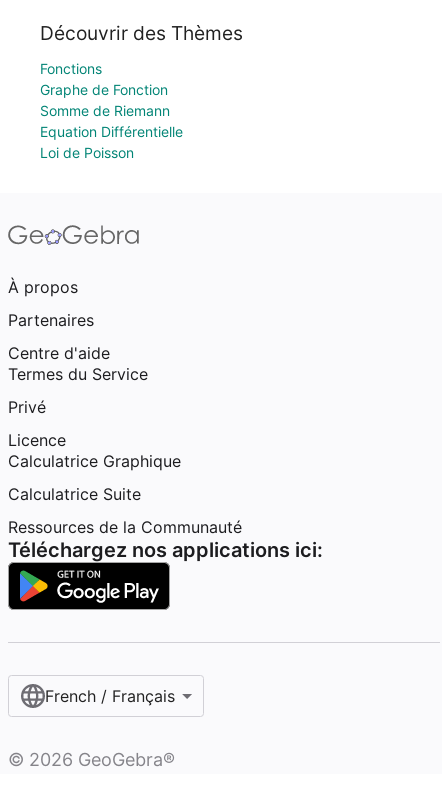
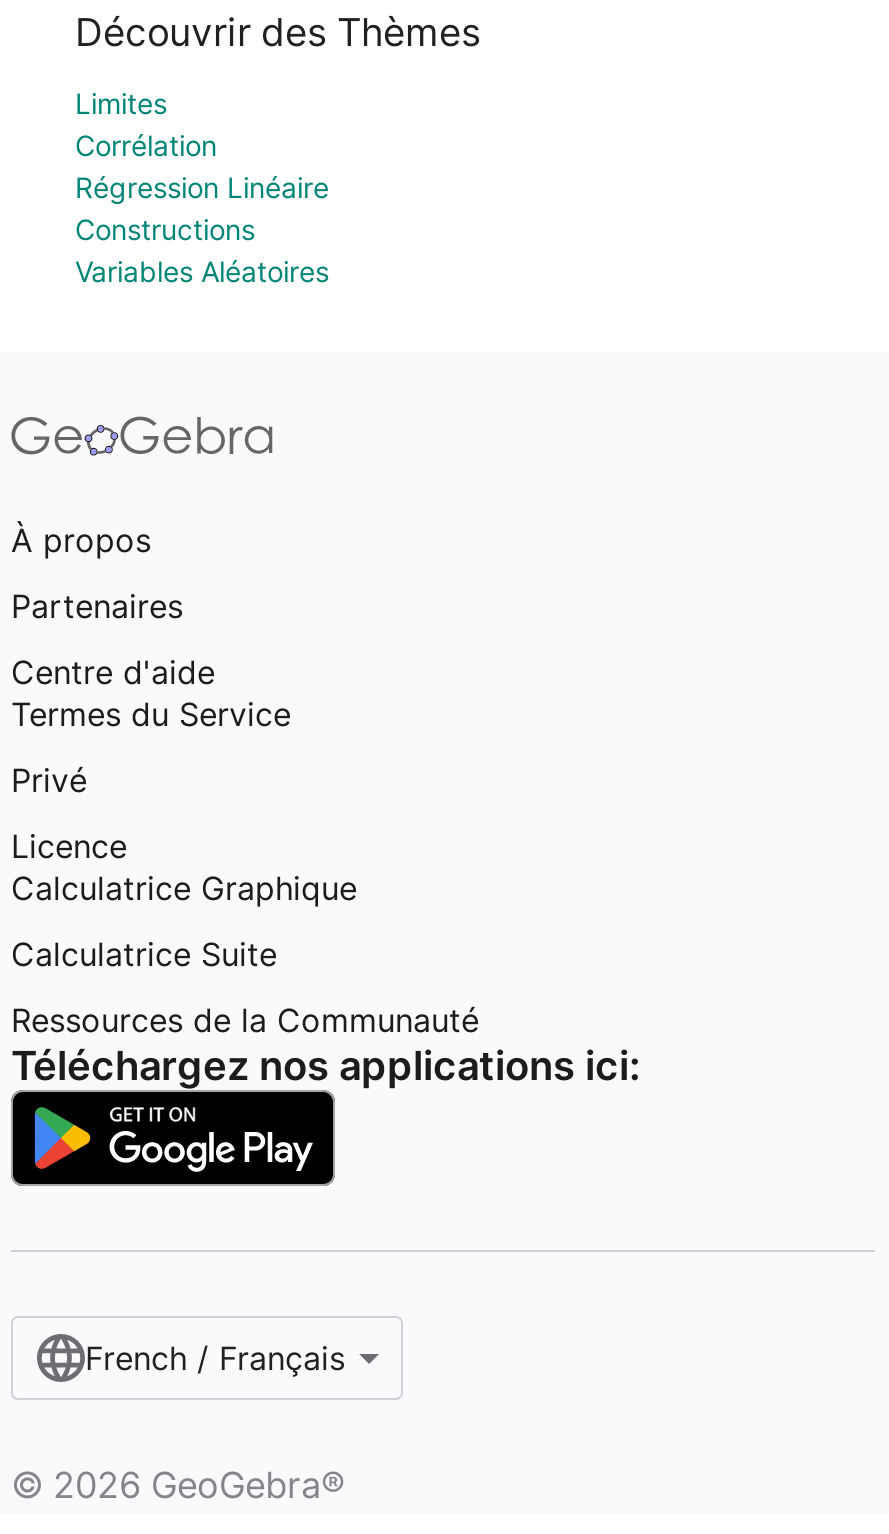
- Fonctions
- Graphe de Fonction
- Somme de Riemann
- Equation Différentielle
- Loi de Poisson
+ Limites
+ Corrélation
+ Régression Linéaire
+ Constructions
+ Variables Aléatoires
